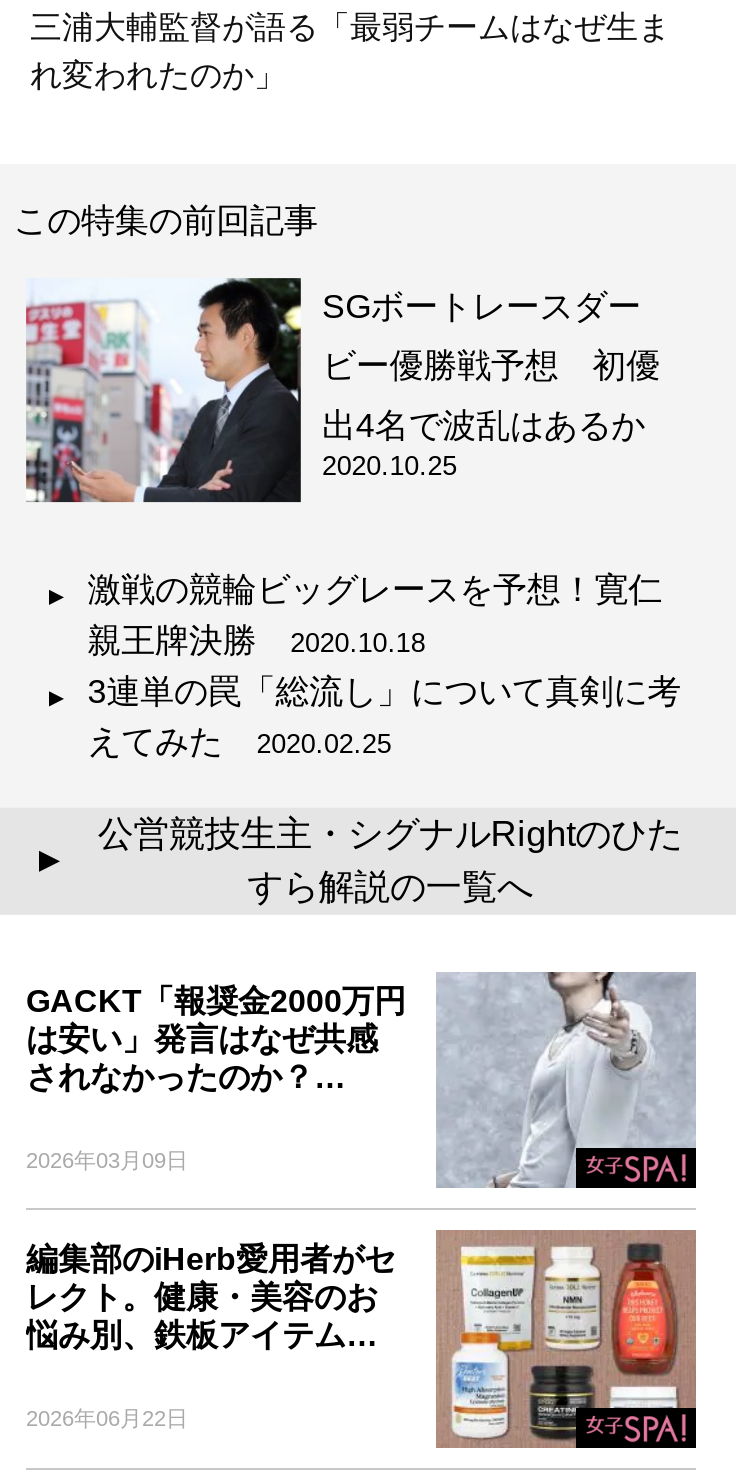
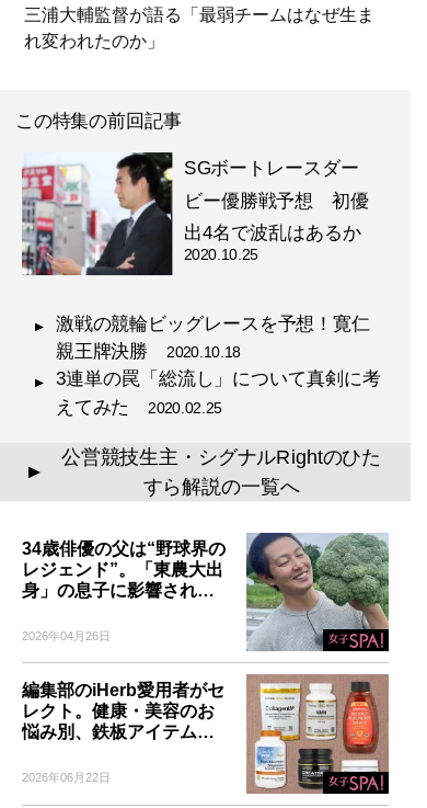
- [image]
- GACKT「報奨金2000万円
- は安い」発言はなぜ共感
- されなかったのか？…
+ [image]
+ 34歳俳優の父は“野球界の
+ レジェンド”。「東農大出
+ 身」の息子に影響され…

- 2026年03月09日
+ 2026年04月26日
